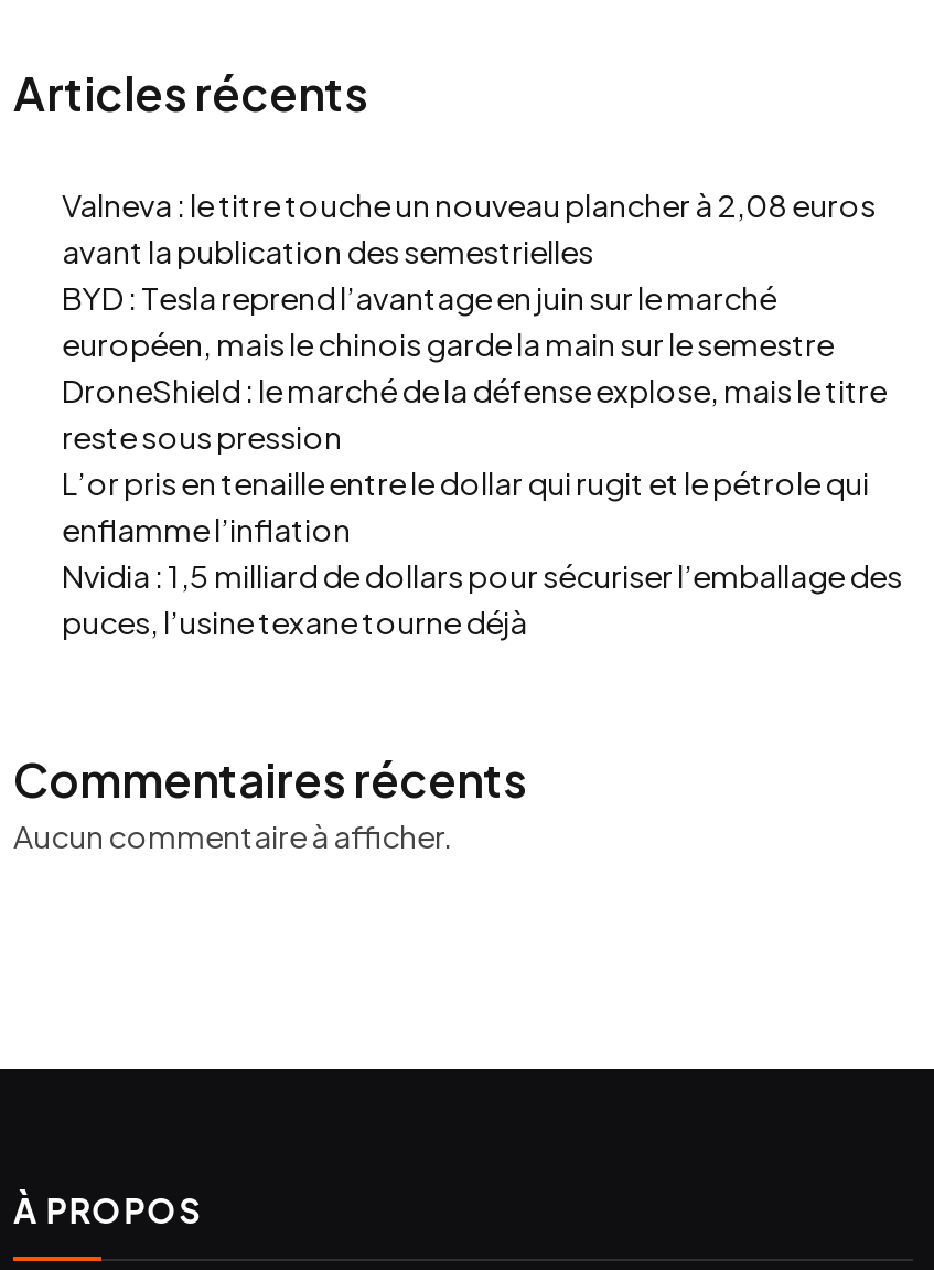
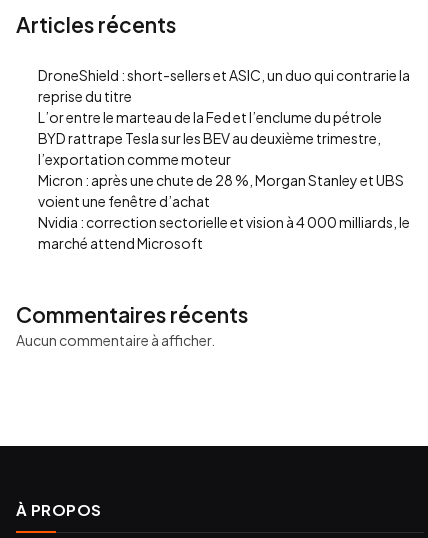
- Valneva : le titre touche un nouveau plancher à 2,08 euros
- avant la publication des semestrielles
- BYD : Tesla reprend l’avantage en juin sur le marché
- européen, mais le chinois garde la main sur le semestre
- DroneShield : le marché de la défense explose, mais le titre
- reste sous pression
- L’or pris en tenaille entre le dollar qui rugit et le pétrole qui
- enflamme l’inflation
- Nvidia : 1,5 milliard de dollars pour sécuriser l’emballage des
- puces, l’usine texane tourne déjà
+ DroneShield : short-sellers et ASIC, un duo qui contrarie la
+ reprise du titre
+ L’or entre le marteau de la Fed et l’enclume du pétrole
+ BYD rattrape Tesla sur les BEV au deuxième trimestre,
+ l’exportation comme moteur
+ Micron : après une chute de 28 %, Morgan Stanley et UBS
+ voient une fenêtre d’achat
+ Nvidia : correction sectorielle et vision à 4 000 milliards, le
+ marché attend Microsoft
